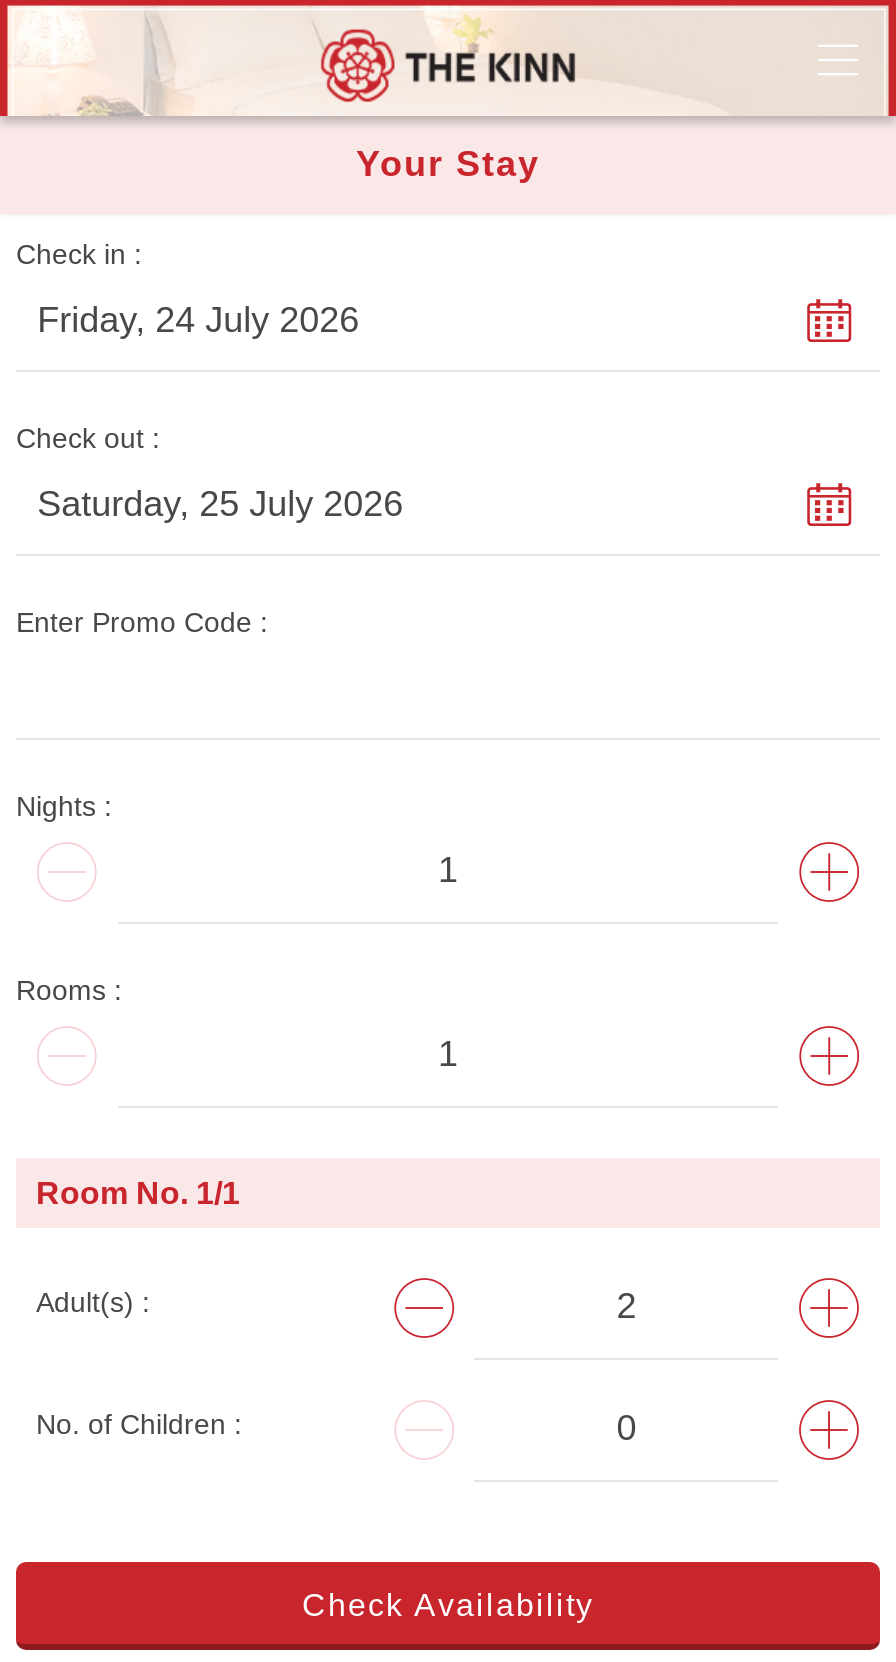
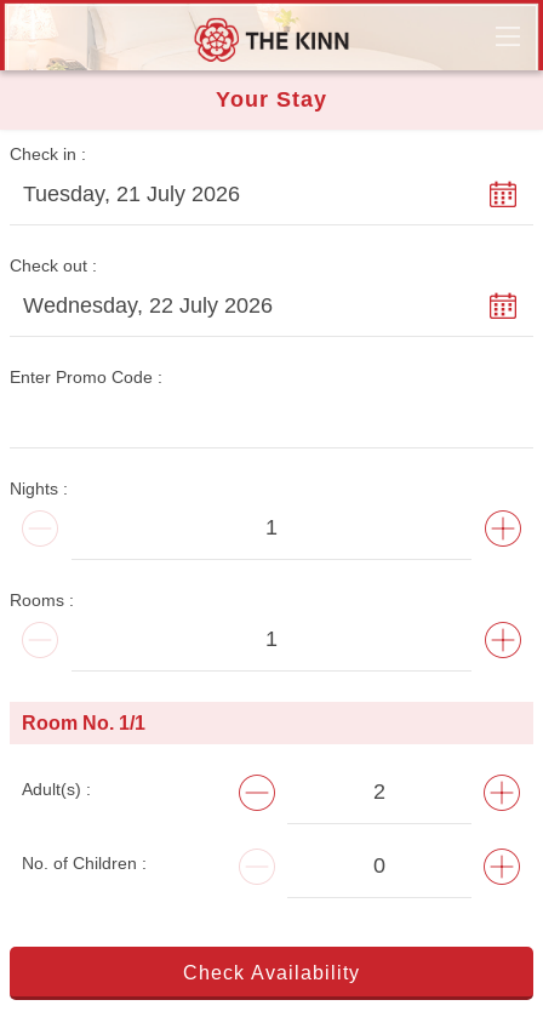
- Friday, 24 July 2026
+ Tuesday, 21 July 2026

- Saturday, 25 July 2026
+ Wednesday, 22 July 2026
